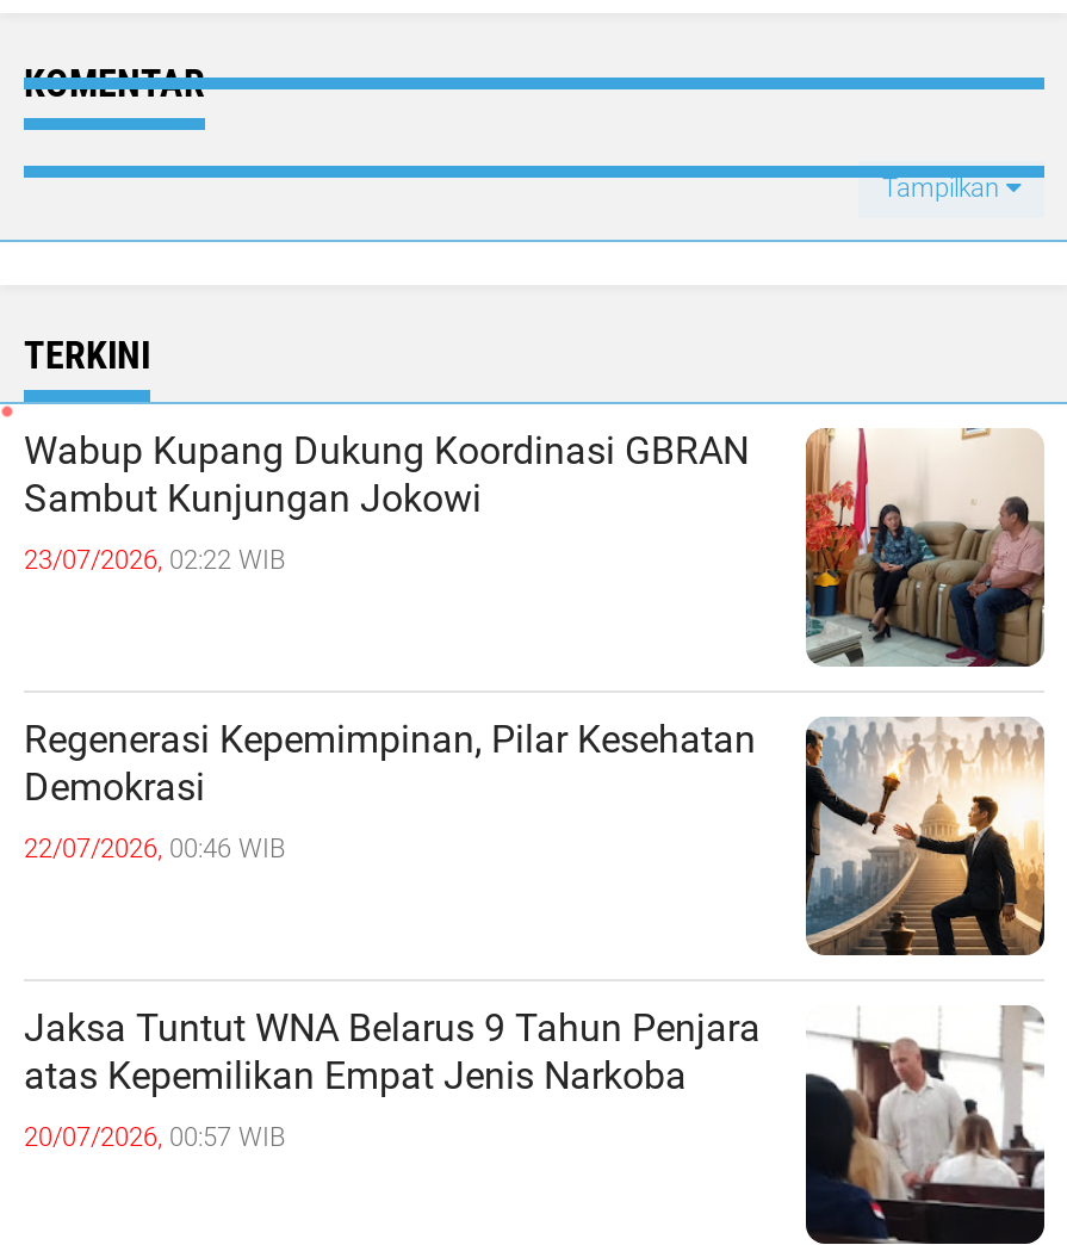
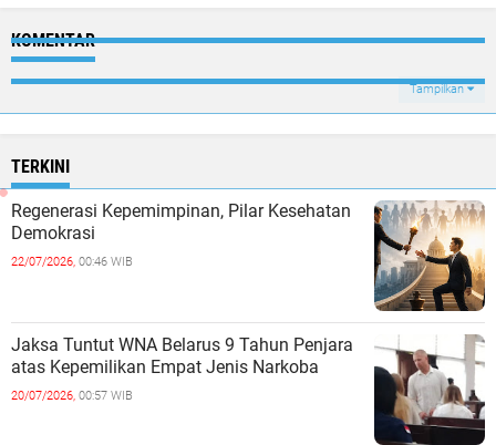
- [image]
- Wabup Kupang Dukung Koordinasi GBRAN
- Sambut Kunjungan Jokowi
- 23/07/2026, 02:22 WIB
